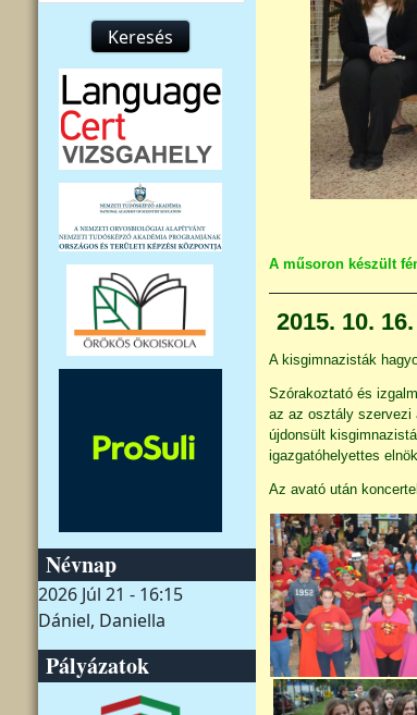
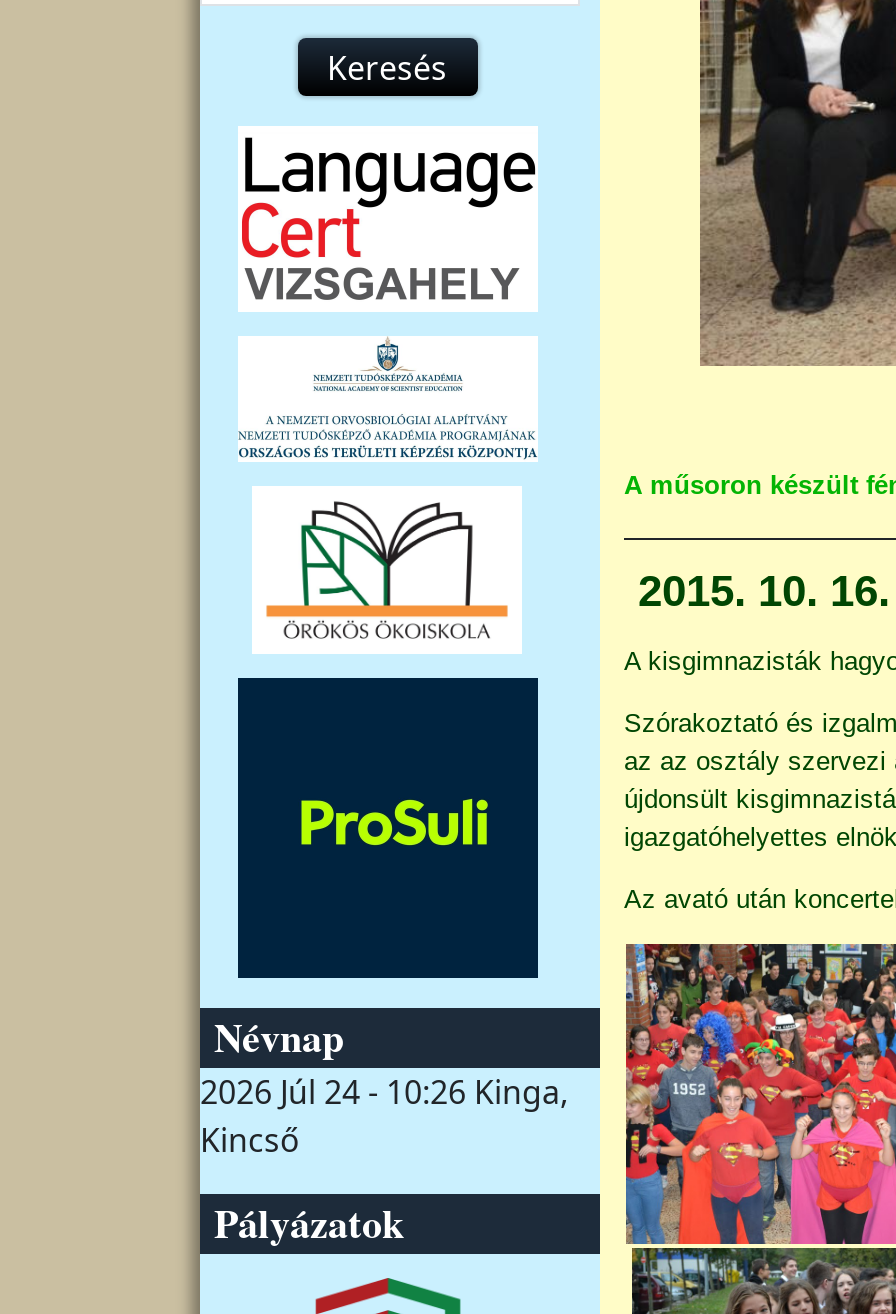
- 2026 Júl 21 - 16:15
- Dániel, Daniella
+ 2026 Júl 24 - 10:26 Kinga,
+ Kincső
